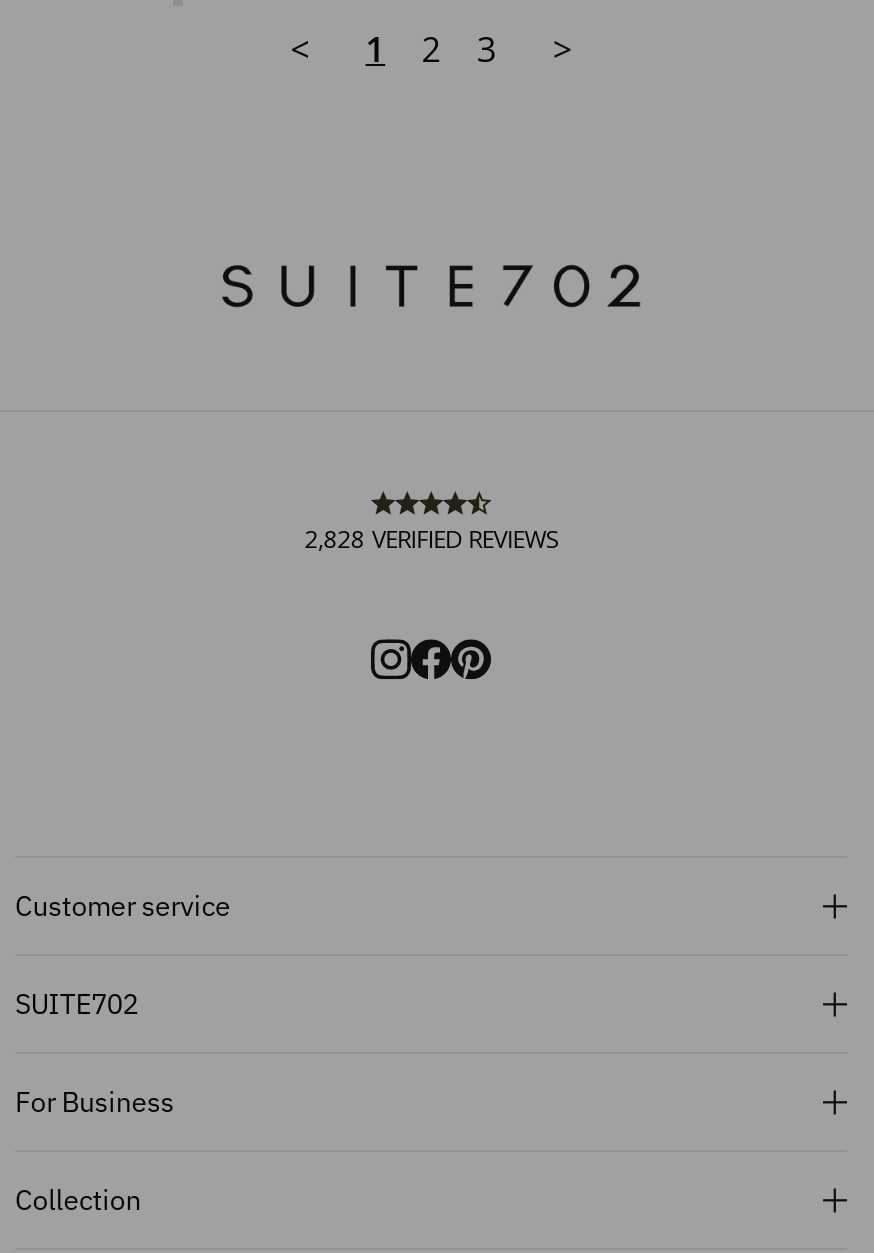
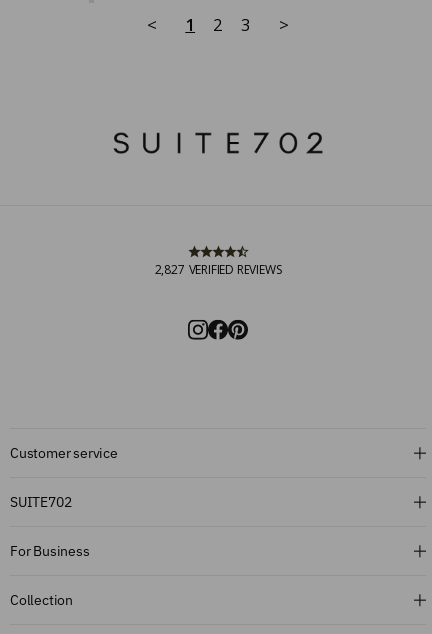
- 2,828 VERIFIED REVIEWS
+ 2,827 VERIFIED REVIEWS
